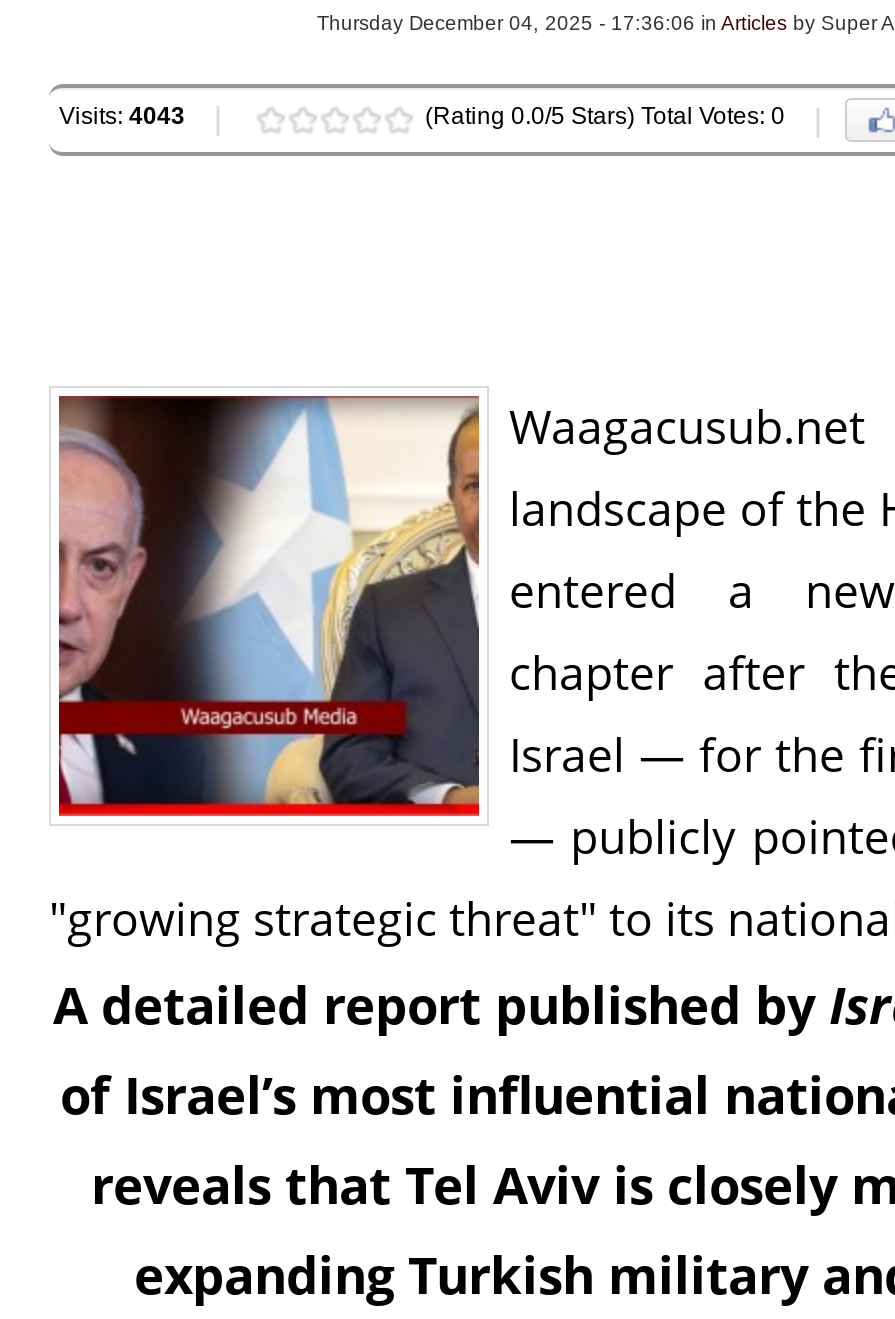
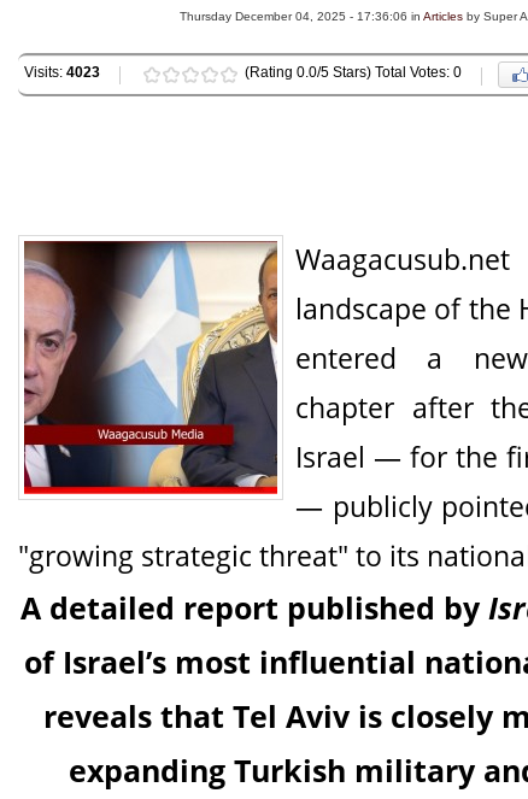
- Visits: 4043
+ Visits: 4023
